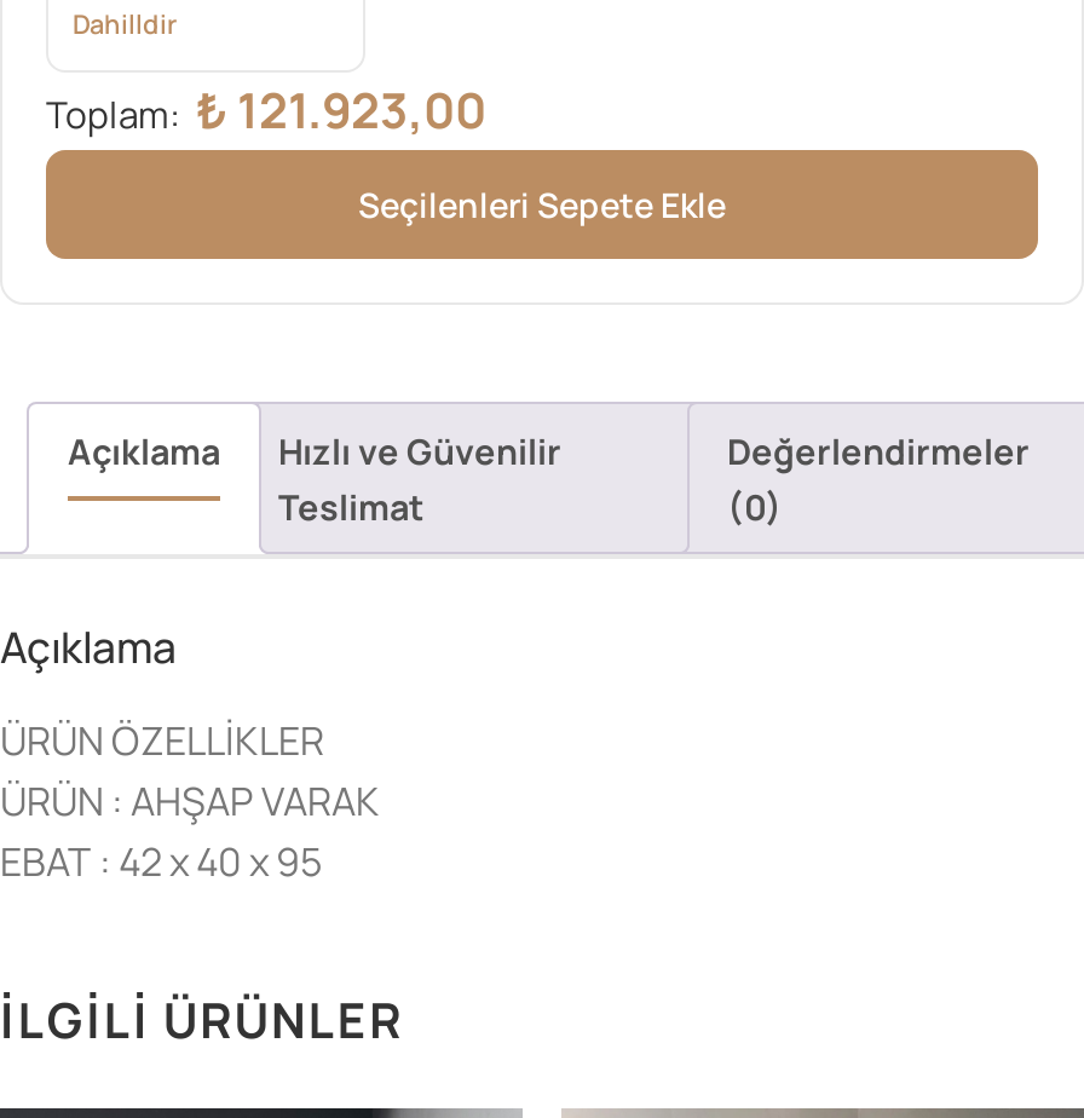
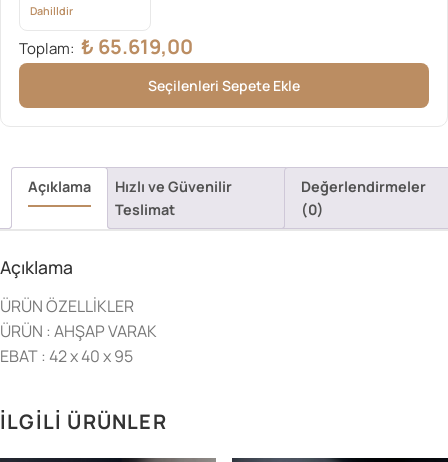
- Toplam: ₺ 121.923,00
+ Toplam: ₺ 65.619,00
